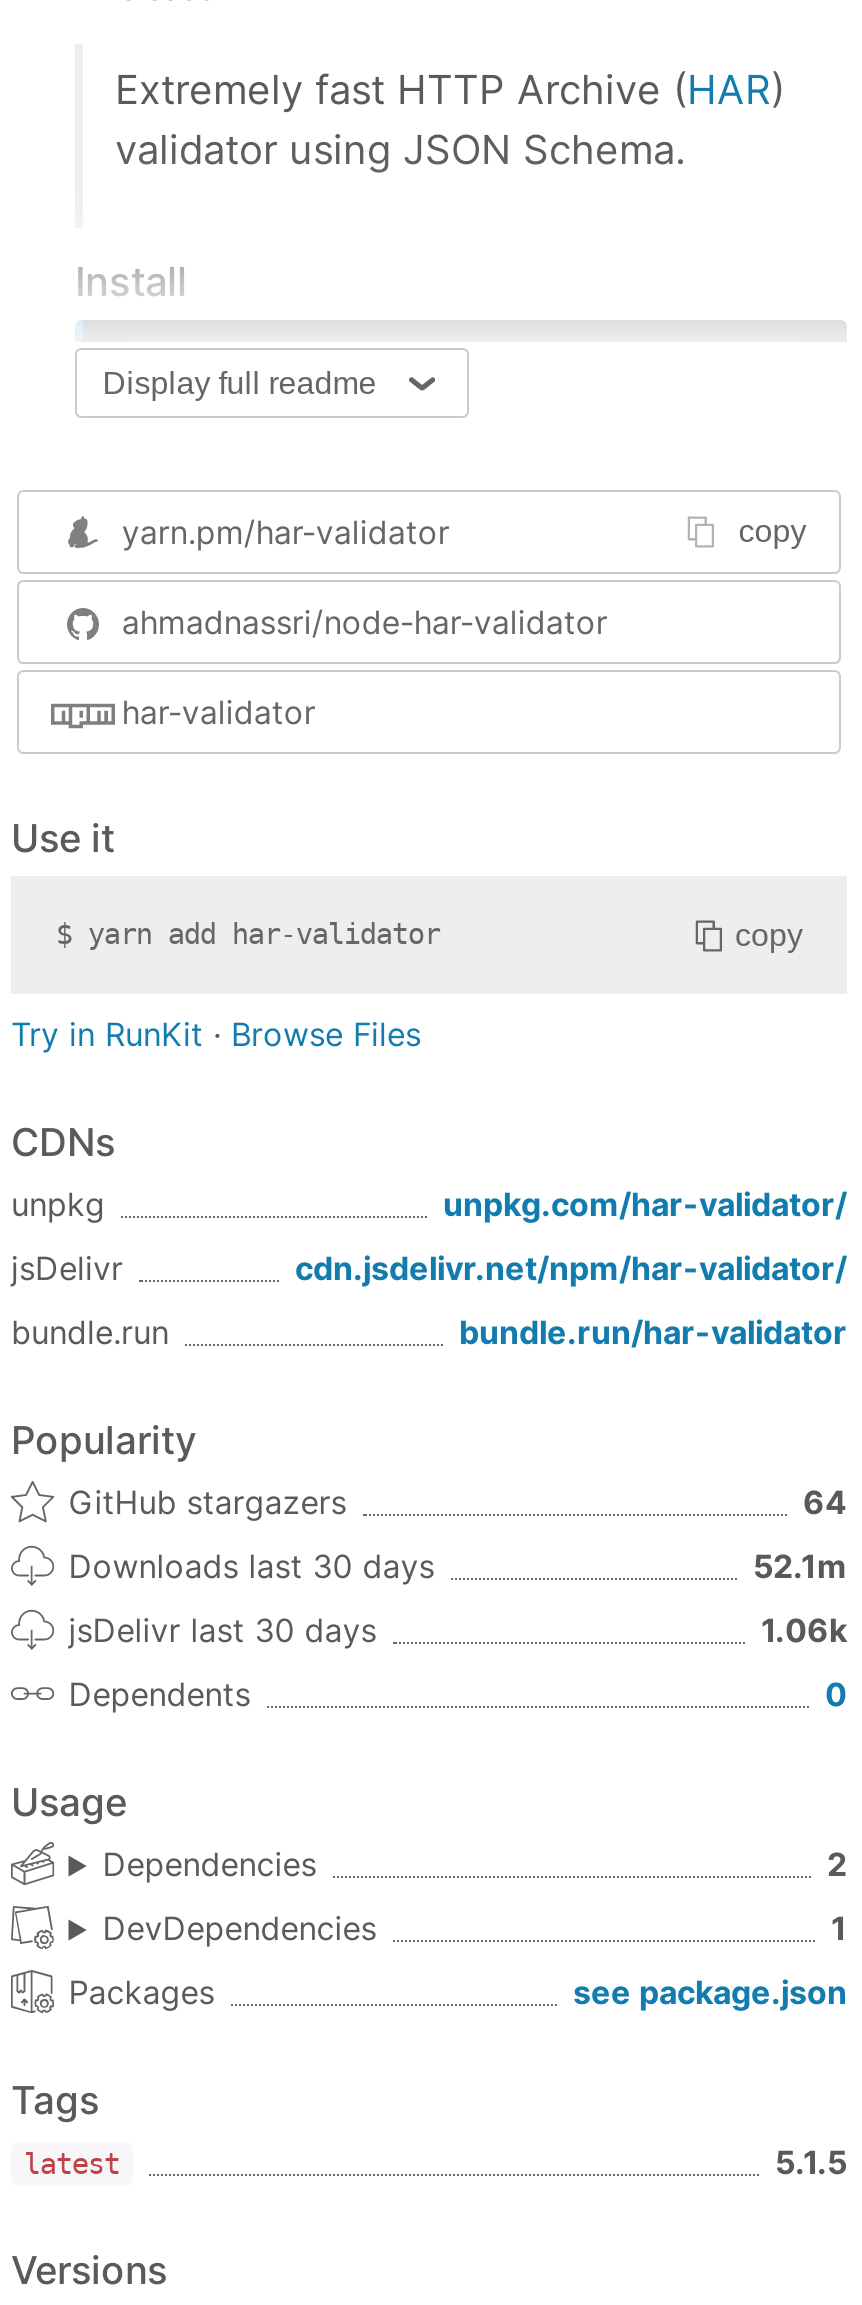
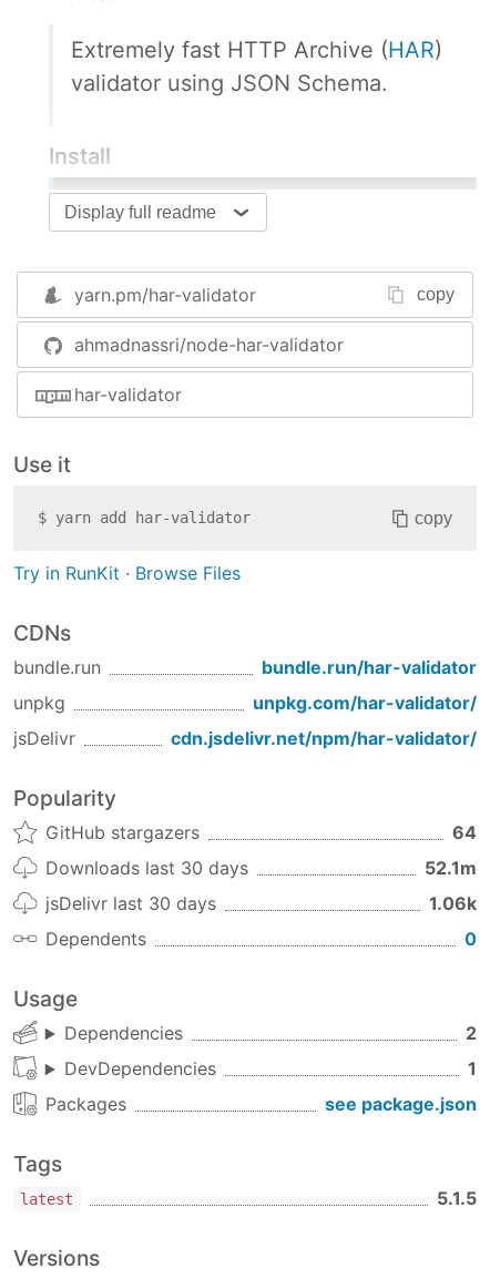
moved down: unpkg | unpkg.com/har-validator/ | jsDelivr | cdn.jsdelivr.net/npm/har-validator/

moved up: bundle.run | bundle.run/har-validator
